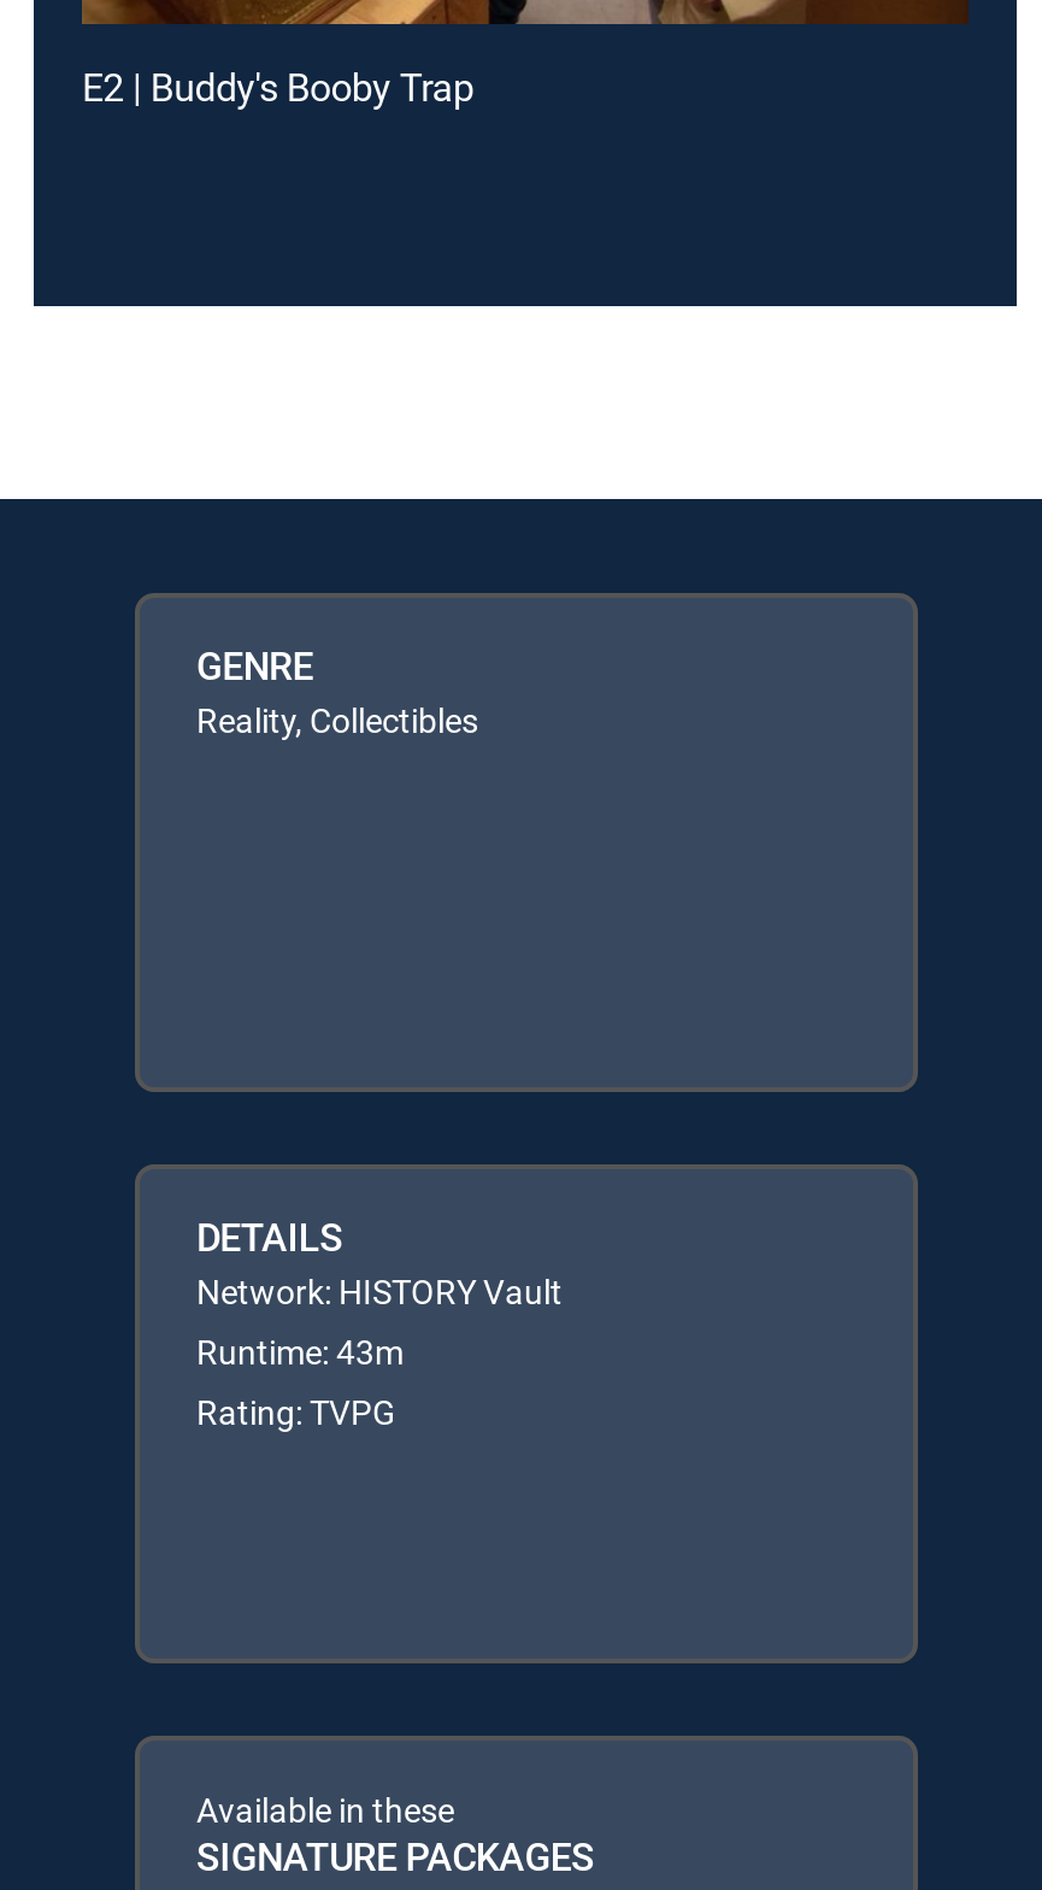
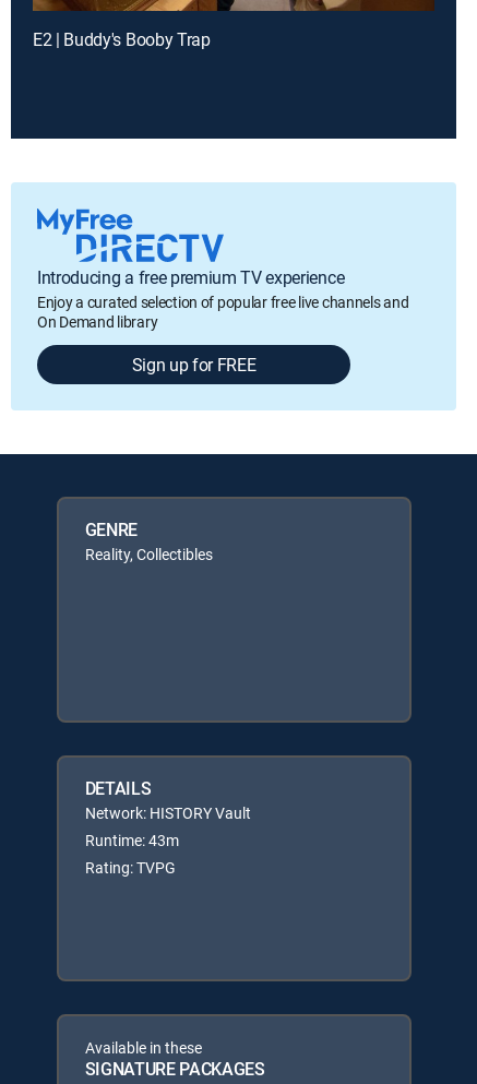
+ [image]
+ Introducing a free premium TV experience
+ Enjoy a curated selection of popular free live channels and
+ On Demand library
+ Sign up for FREE
